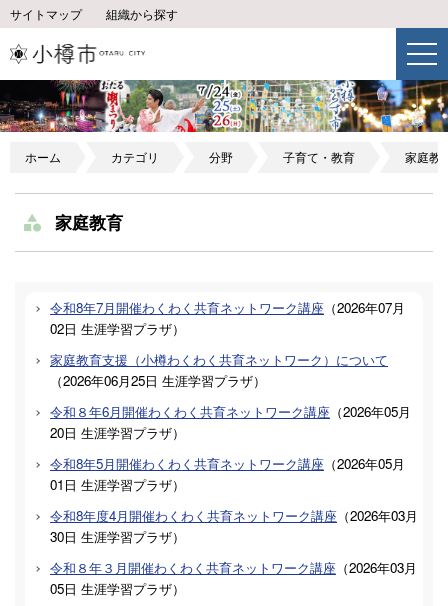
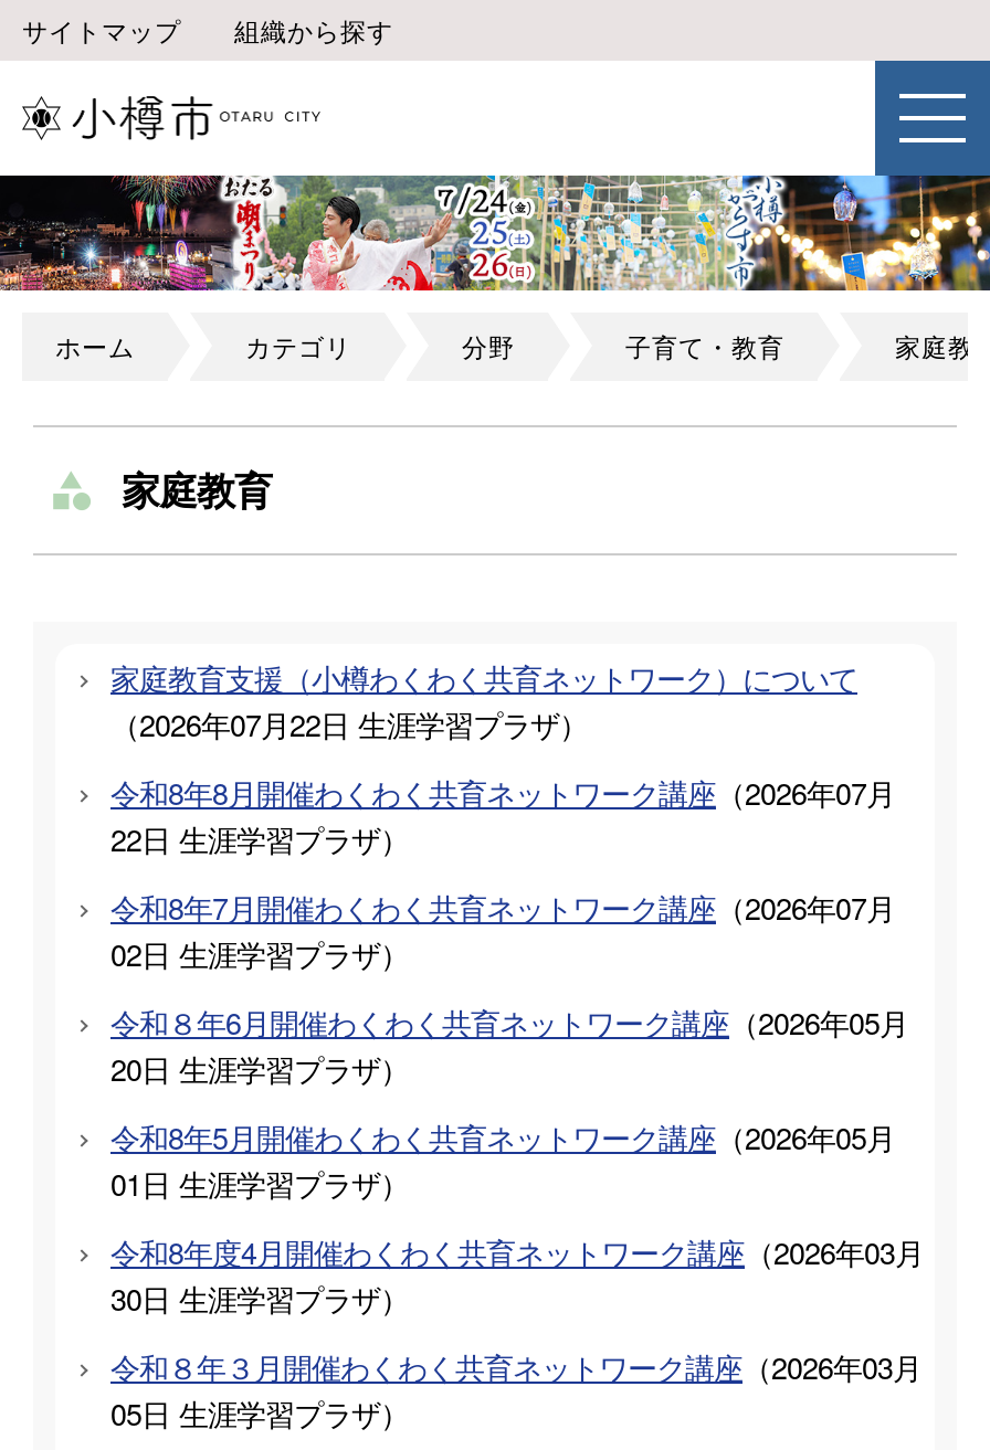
+ （2026年07月22日 生涯学習プラザ）
+ 令和8年8月開催わくわく共育ネットワーク講座（2026年07月
+ 22日 生涯学習プラザ）

moved down: 令和8年7月開催わくわく共育ネットワーク講座（2026年07月 | 02日 生涯学習プラザ）

moved up: 家庭教育支援（小樽わくわく共育ネットワーク）について

- （2026年06月25日 生涯学習プラザ）
